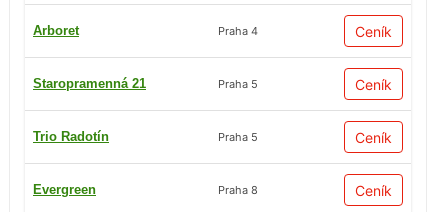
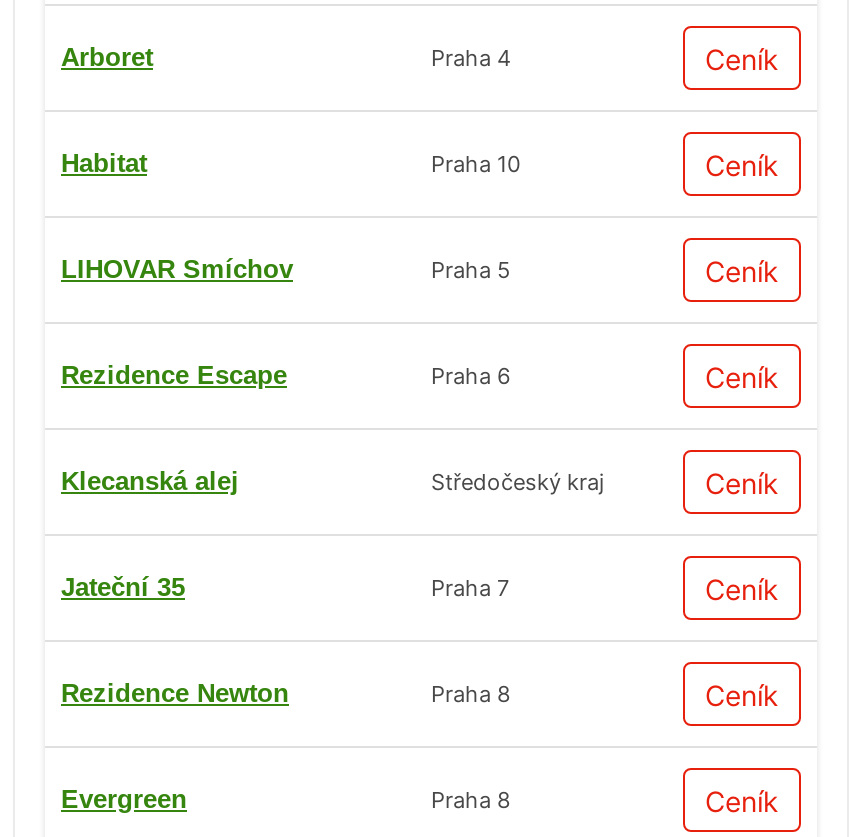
- Staropramenná 21
+ Habitat
+ Praha 10
+ Ceník
+ LIHOVAR Smíchov

- Trio Radotín
- Praha 5
+ Rezidence Escape
+ Praha 6
+ Ceník
+ Klecanská alej
+ Středočeský kraj
+ Ceník
+ Jateční 35
+ Praha 7
+ Ceník
+ Rezidence Newton
+ Praha 8
